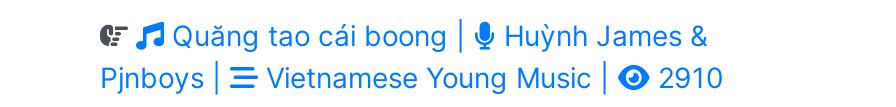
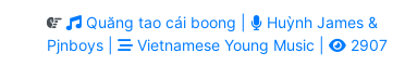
- 2910
+ 2907
